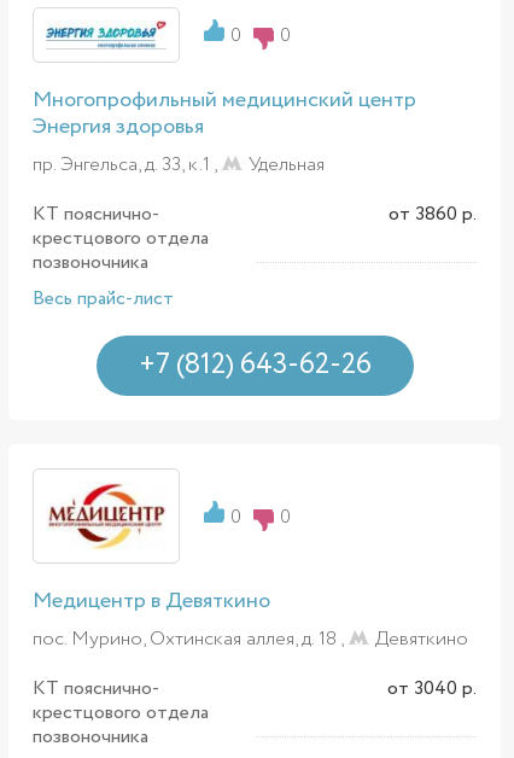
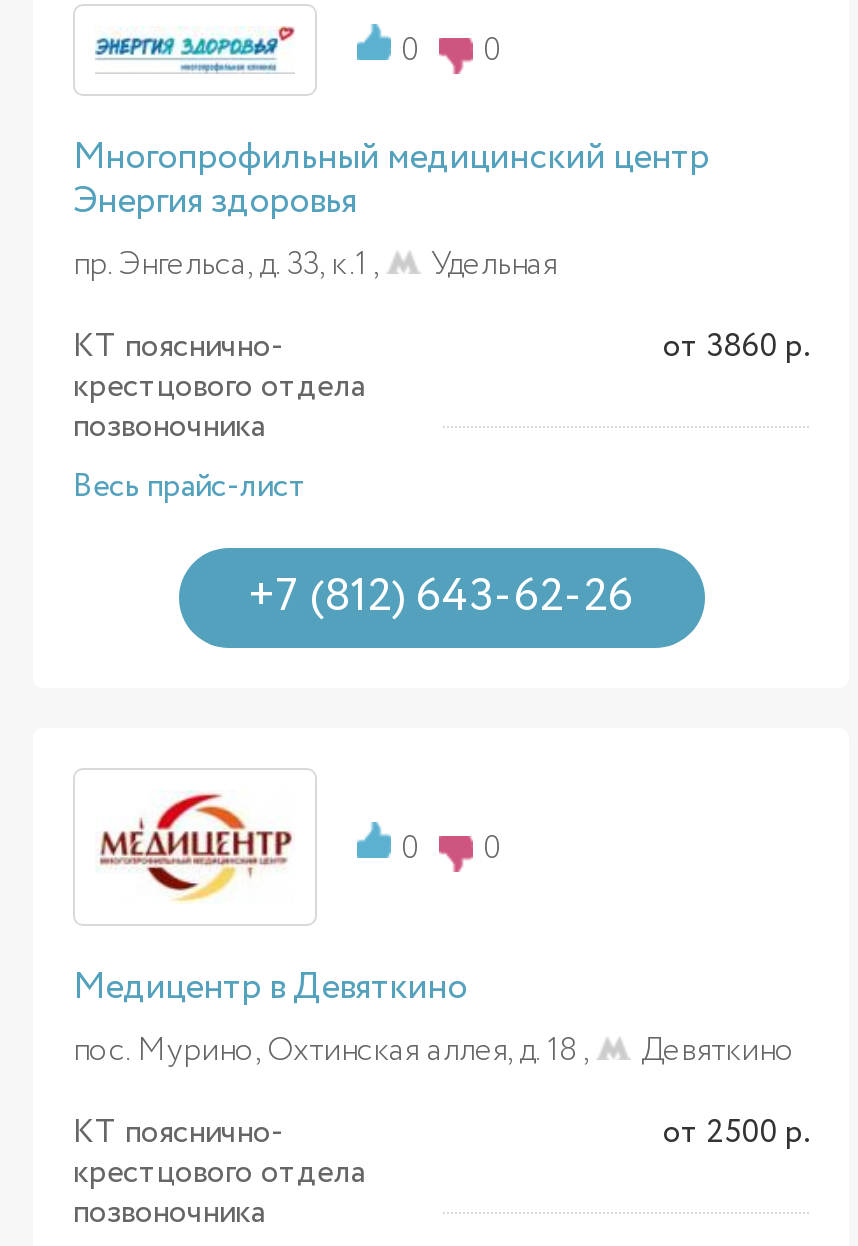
- от 3040 р.
+ от 2500 р.
